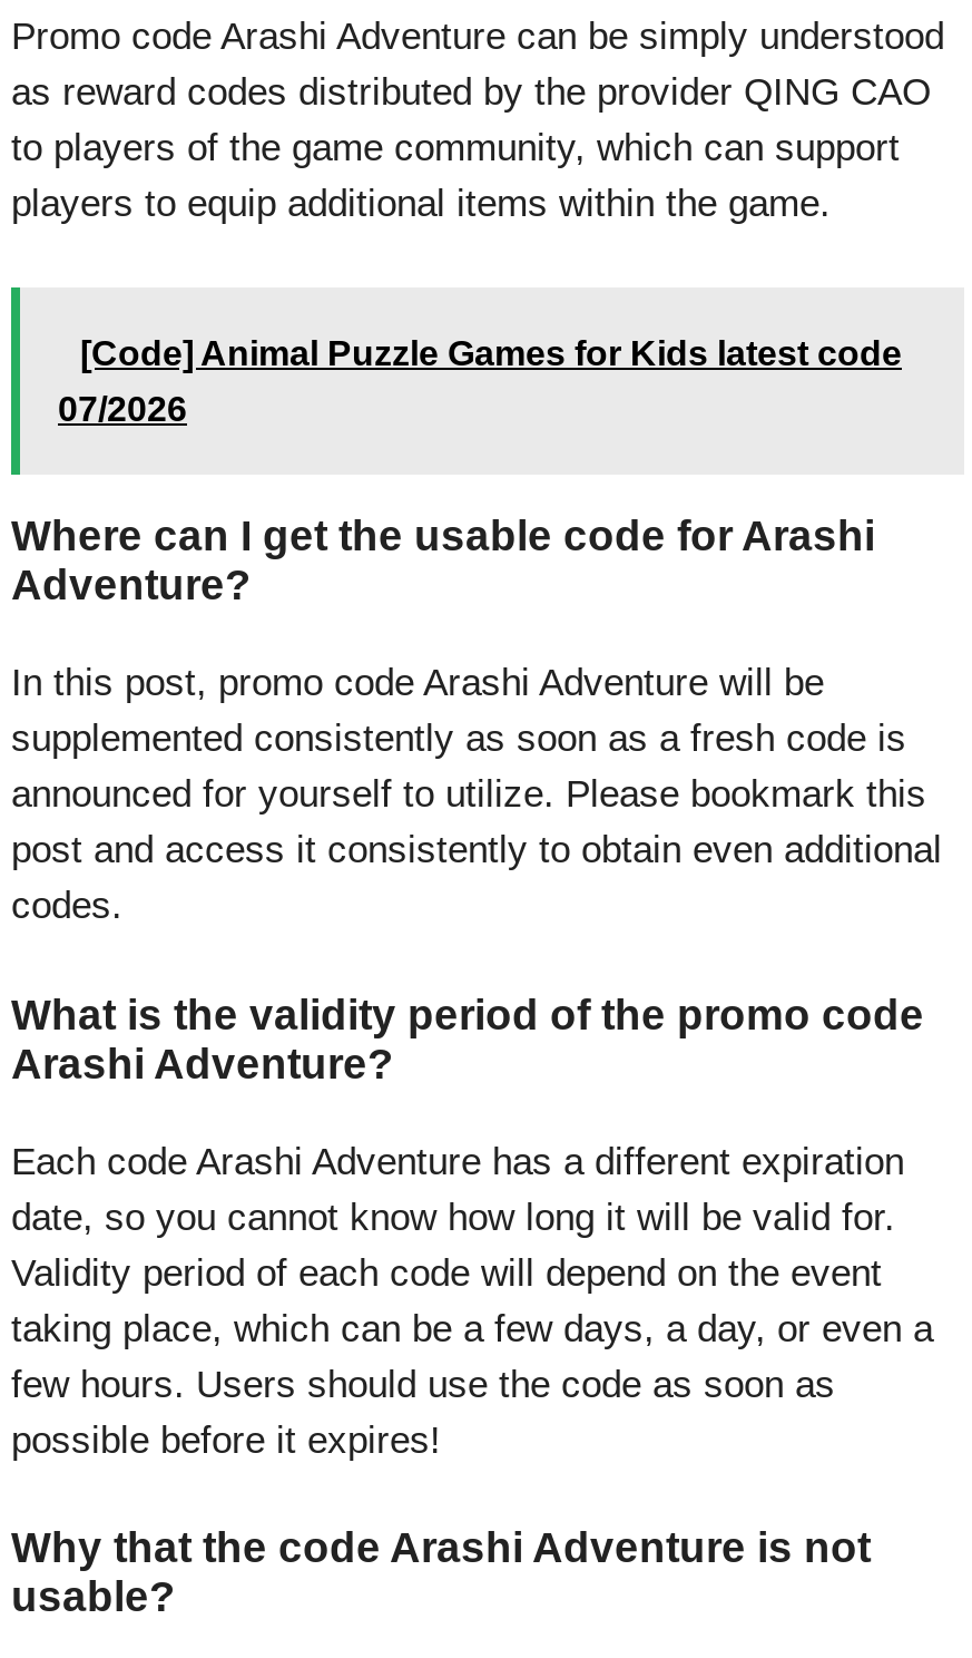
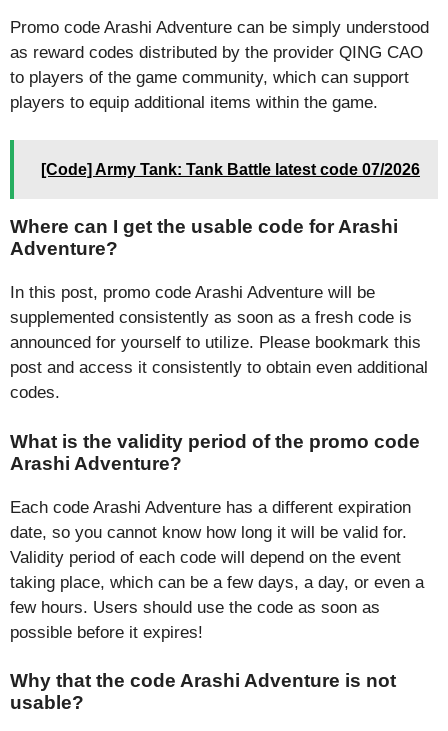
- [Code] Animal Puzzle Games for Kids latest code
- 07/2026
+ [Code] Army Tank: Tank Battle latest code 07/2026
